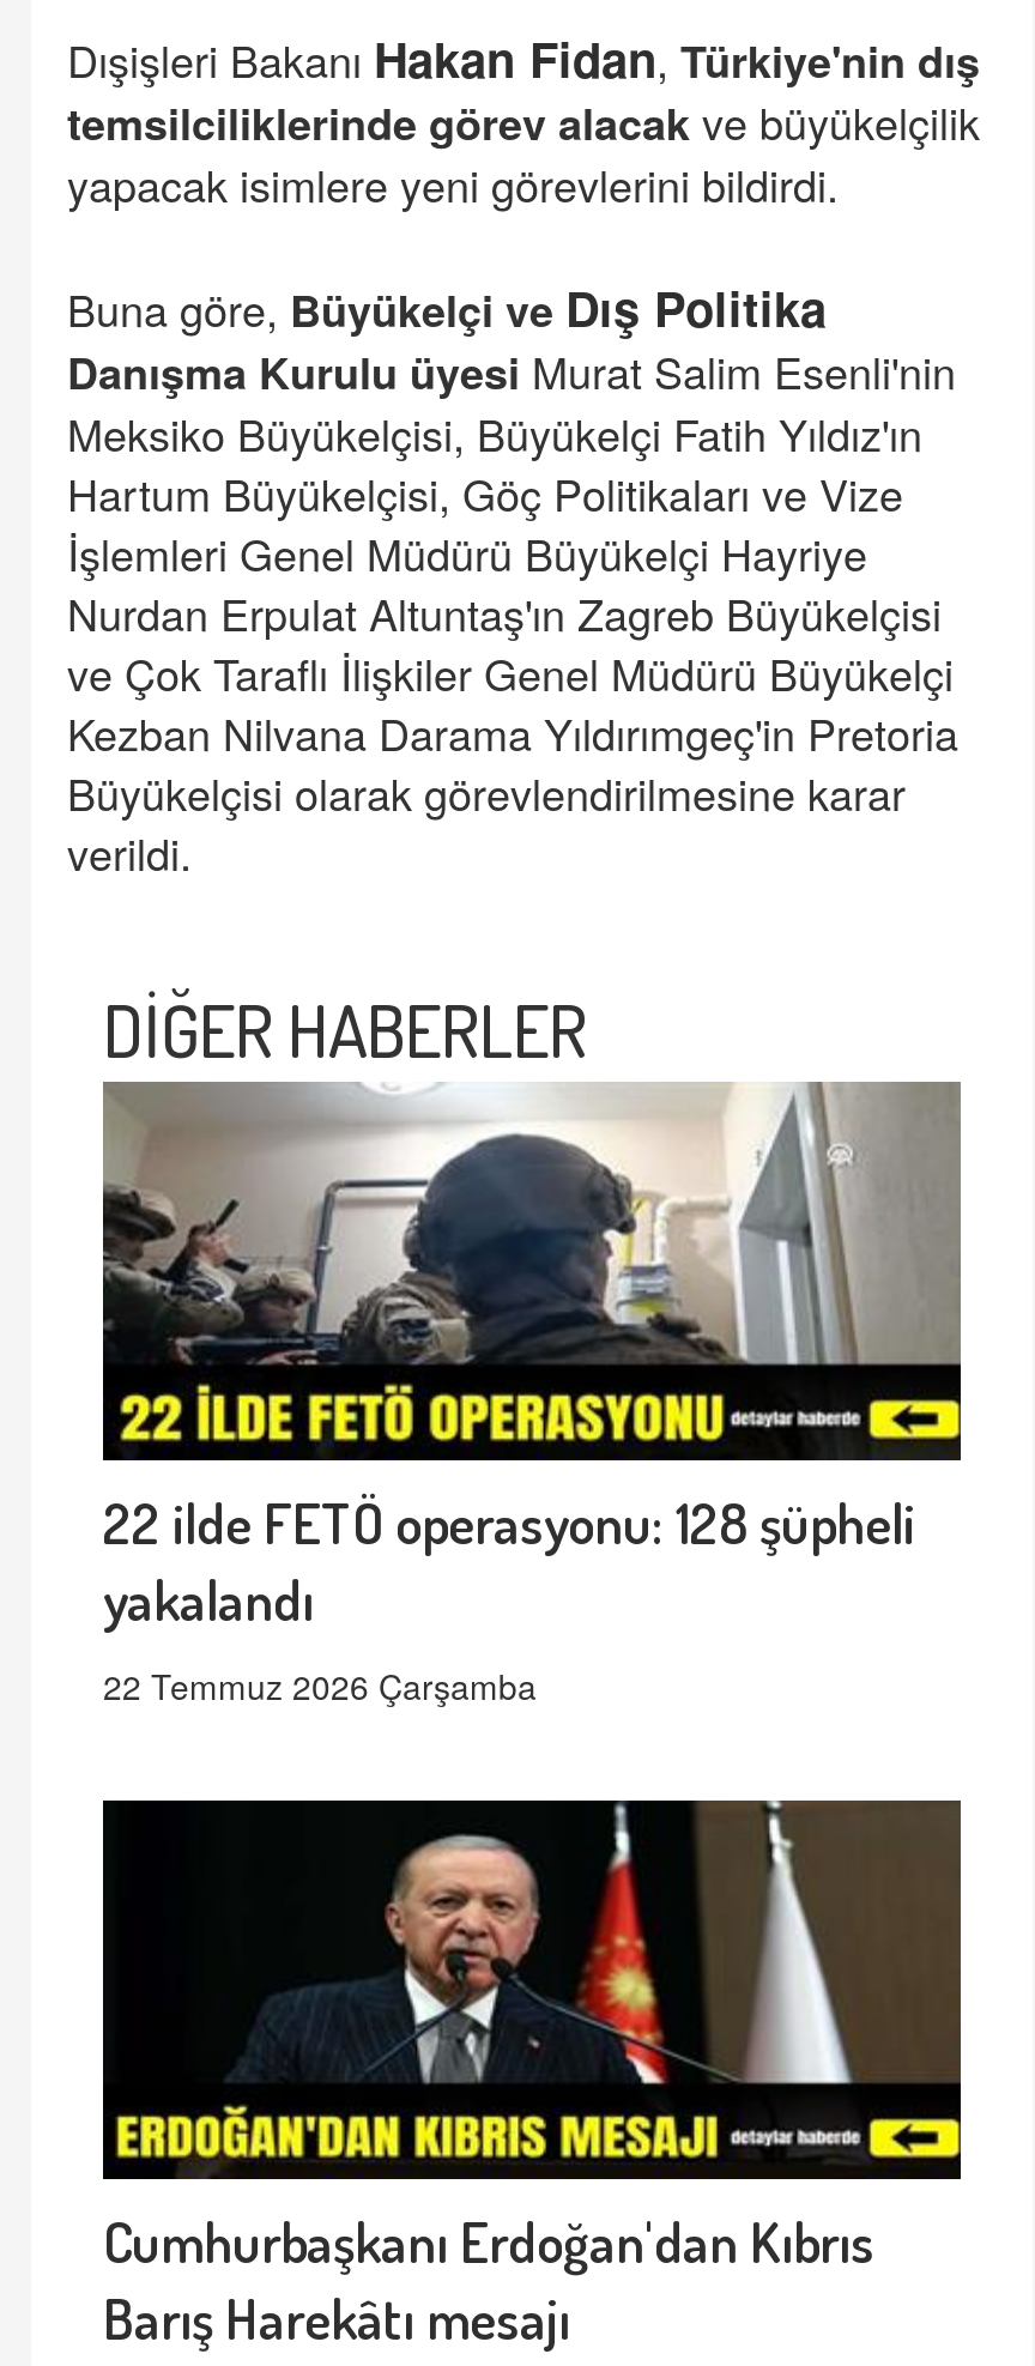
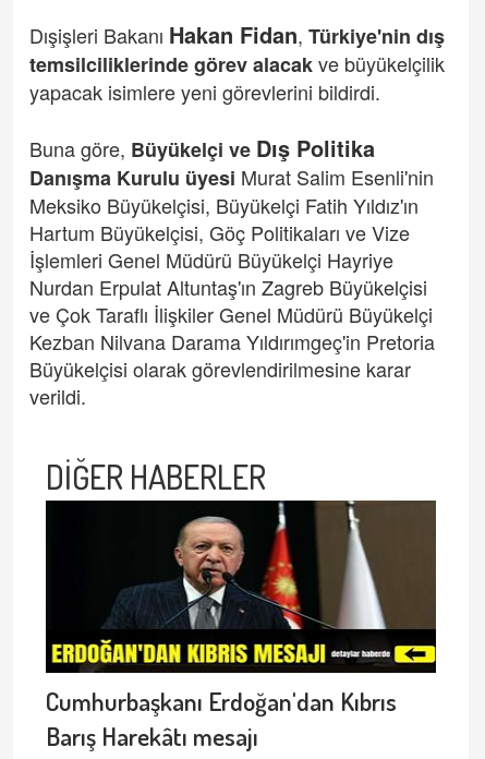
- [image]
- 22 ilde FETÖ operasyonu: 128 şüpheli
- yakalandı
- 22 Temmuz 2026 Çarşamba
